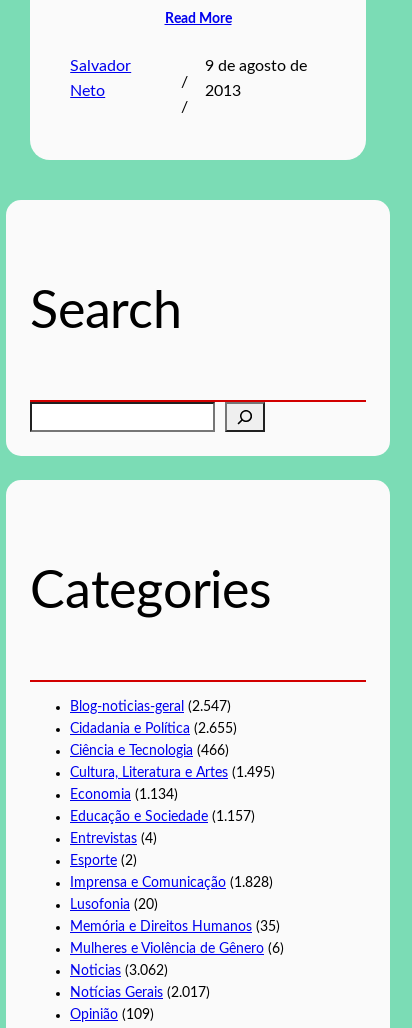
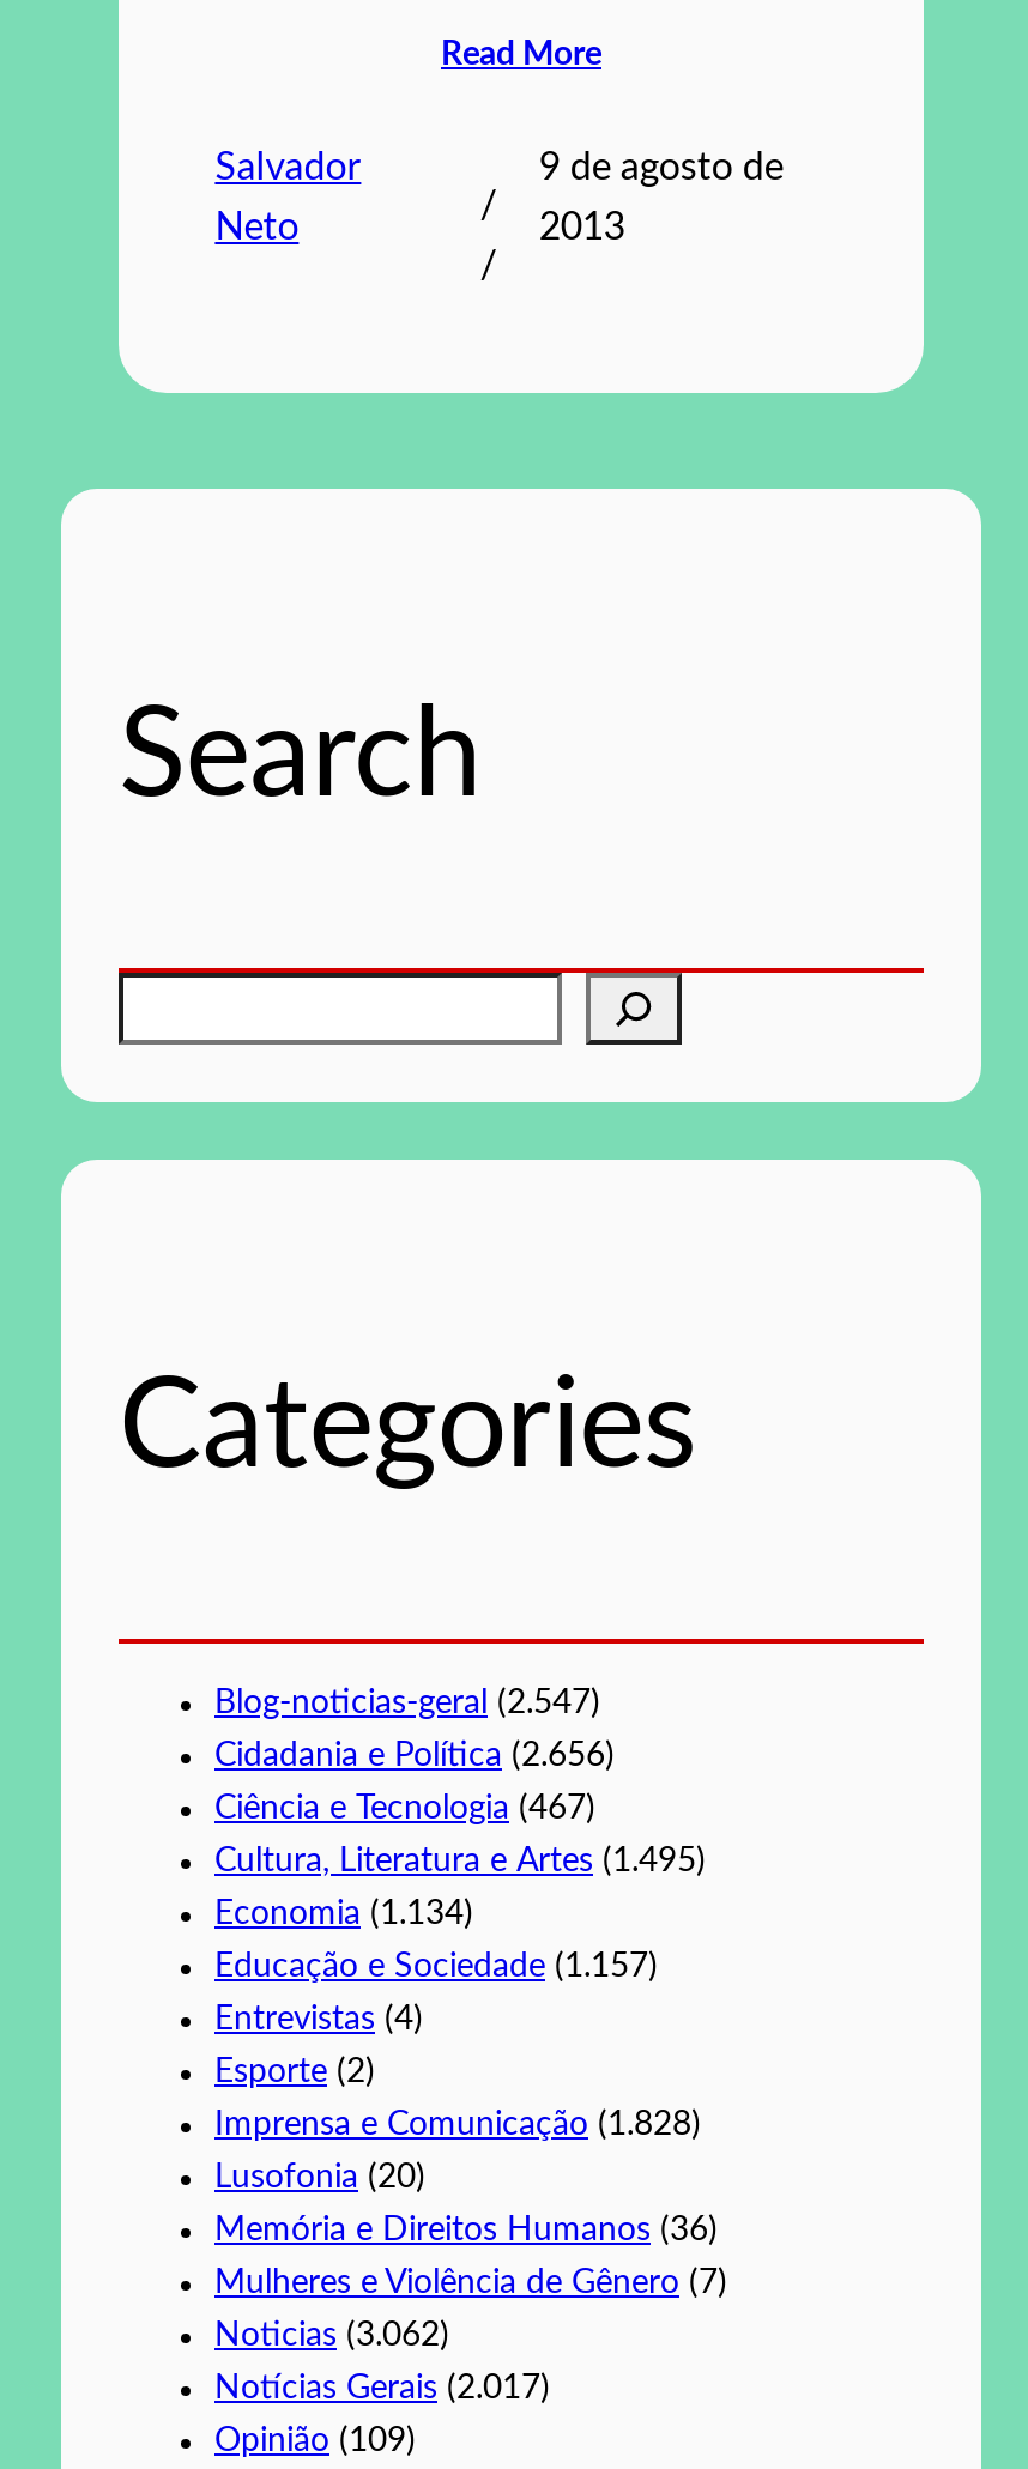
- Cidadania e Política (2.655)
+ Cidadania e Política (2.656)

- Ciência e Tecnologia (466)
+ Ciência e Tecnologia (467)

- Memória e Direitos Humanos (35)
+ Memória e Direitos Humanos (36)

- Mulheres e Violência de Gênero (6)
+ Mulheres e Violência de Gênero (7)
